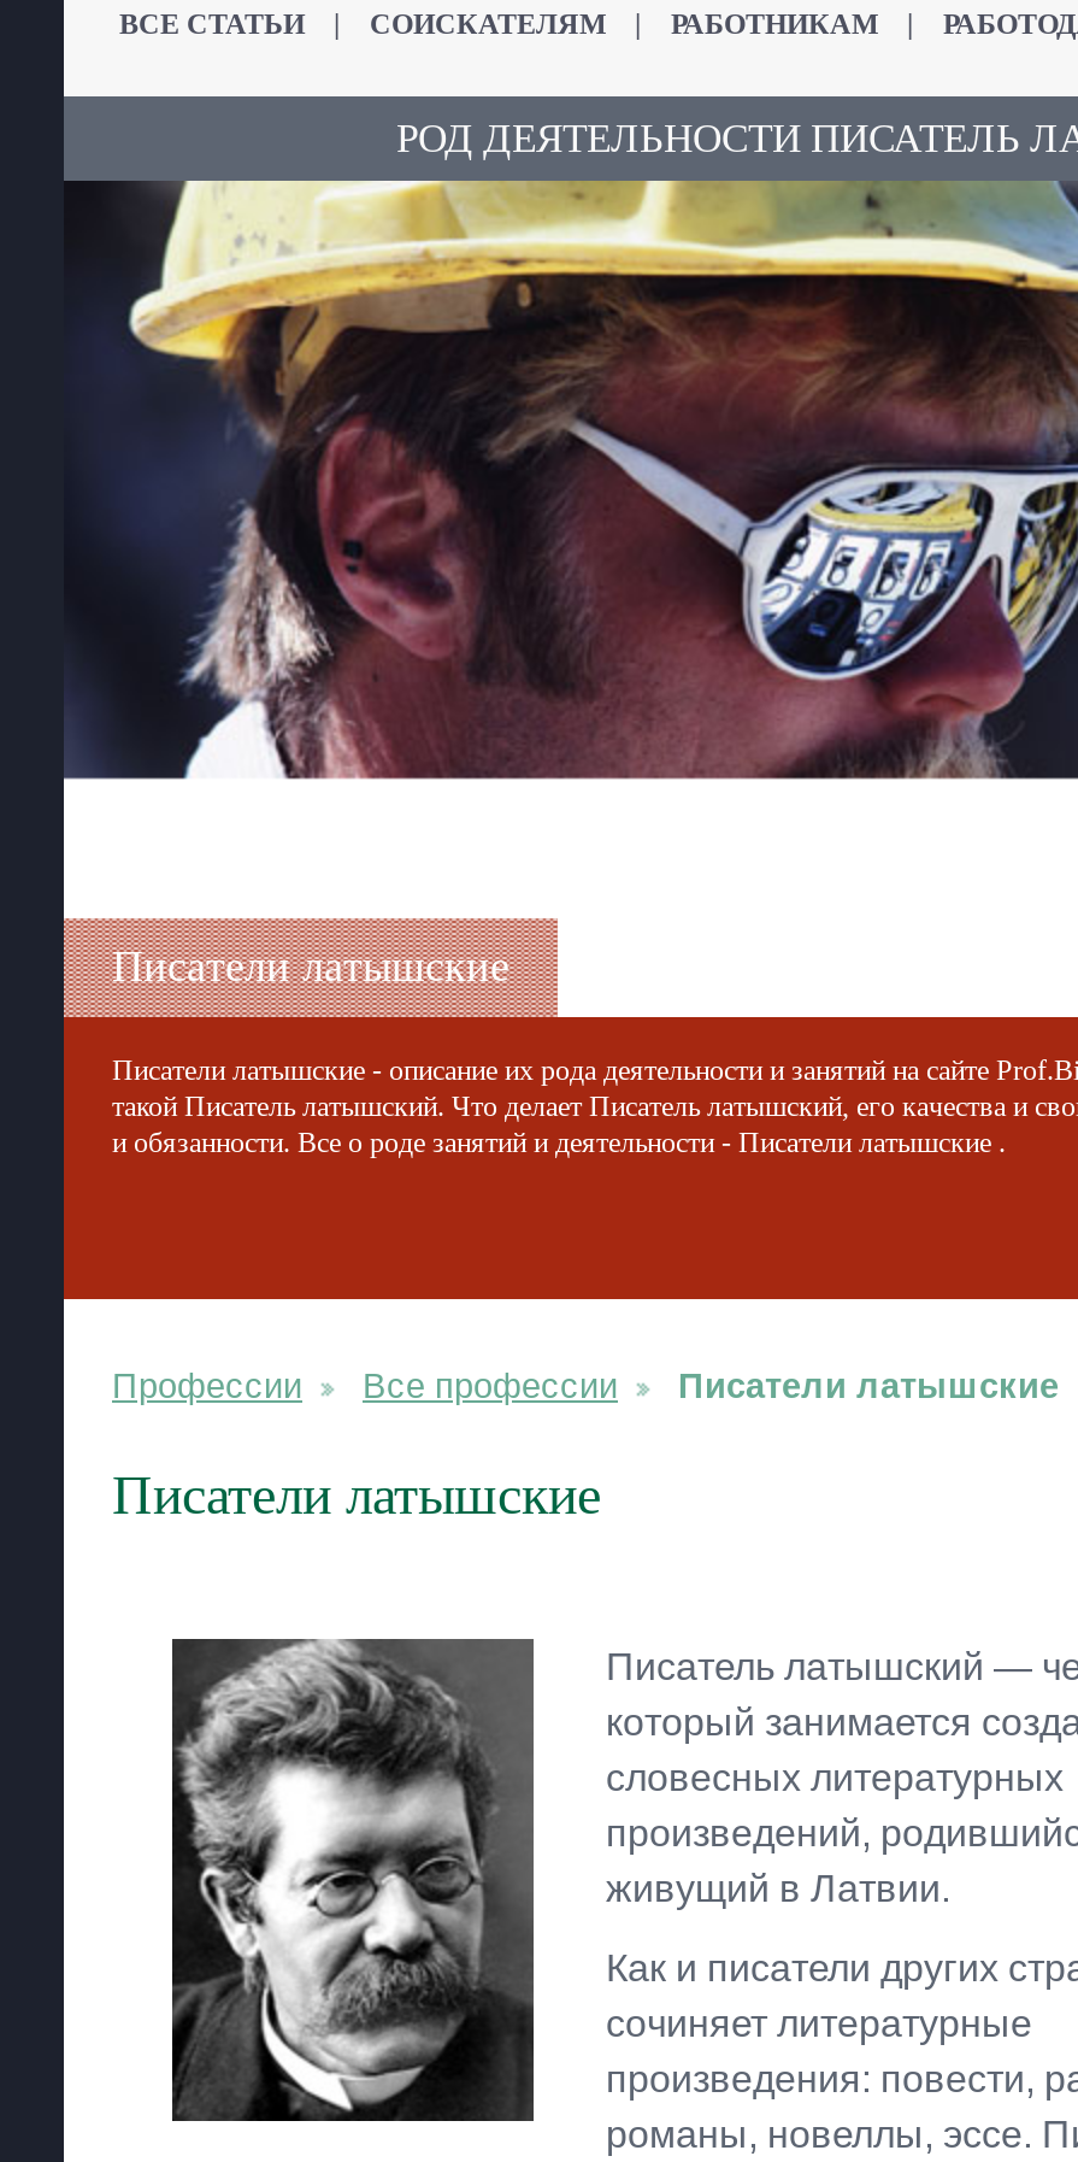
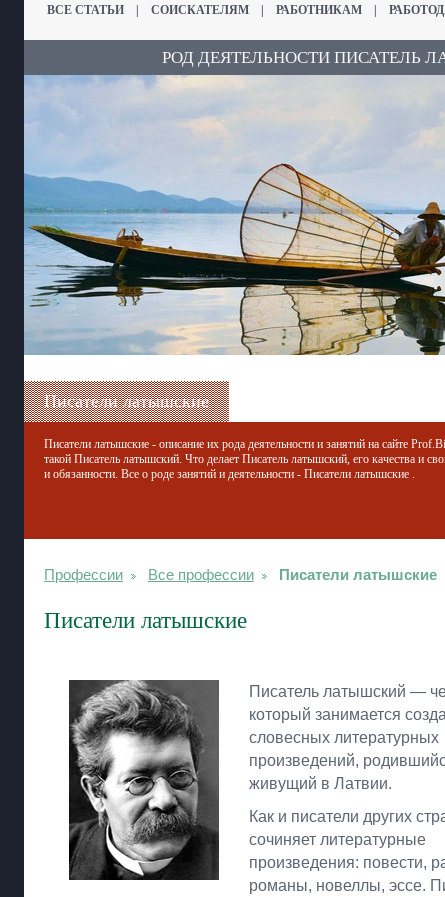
- [image]
+ [image]
